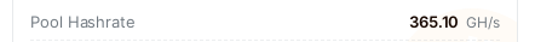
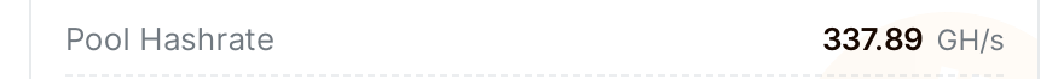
- 365.10 GH/s
+ 337.89 GH/s
